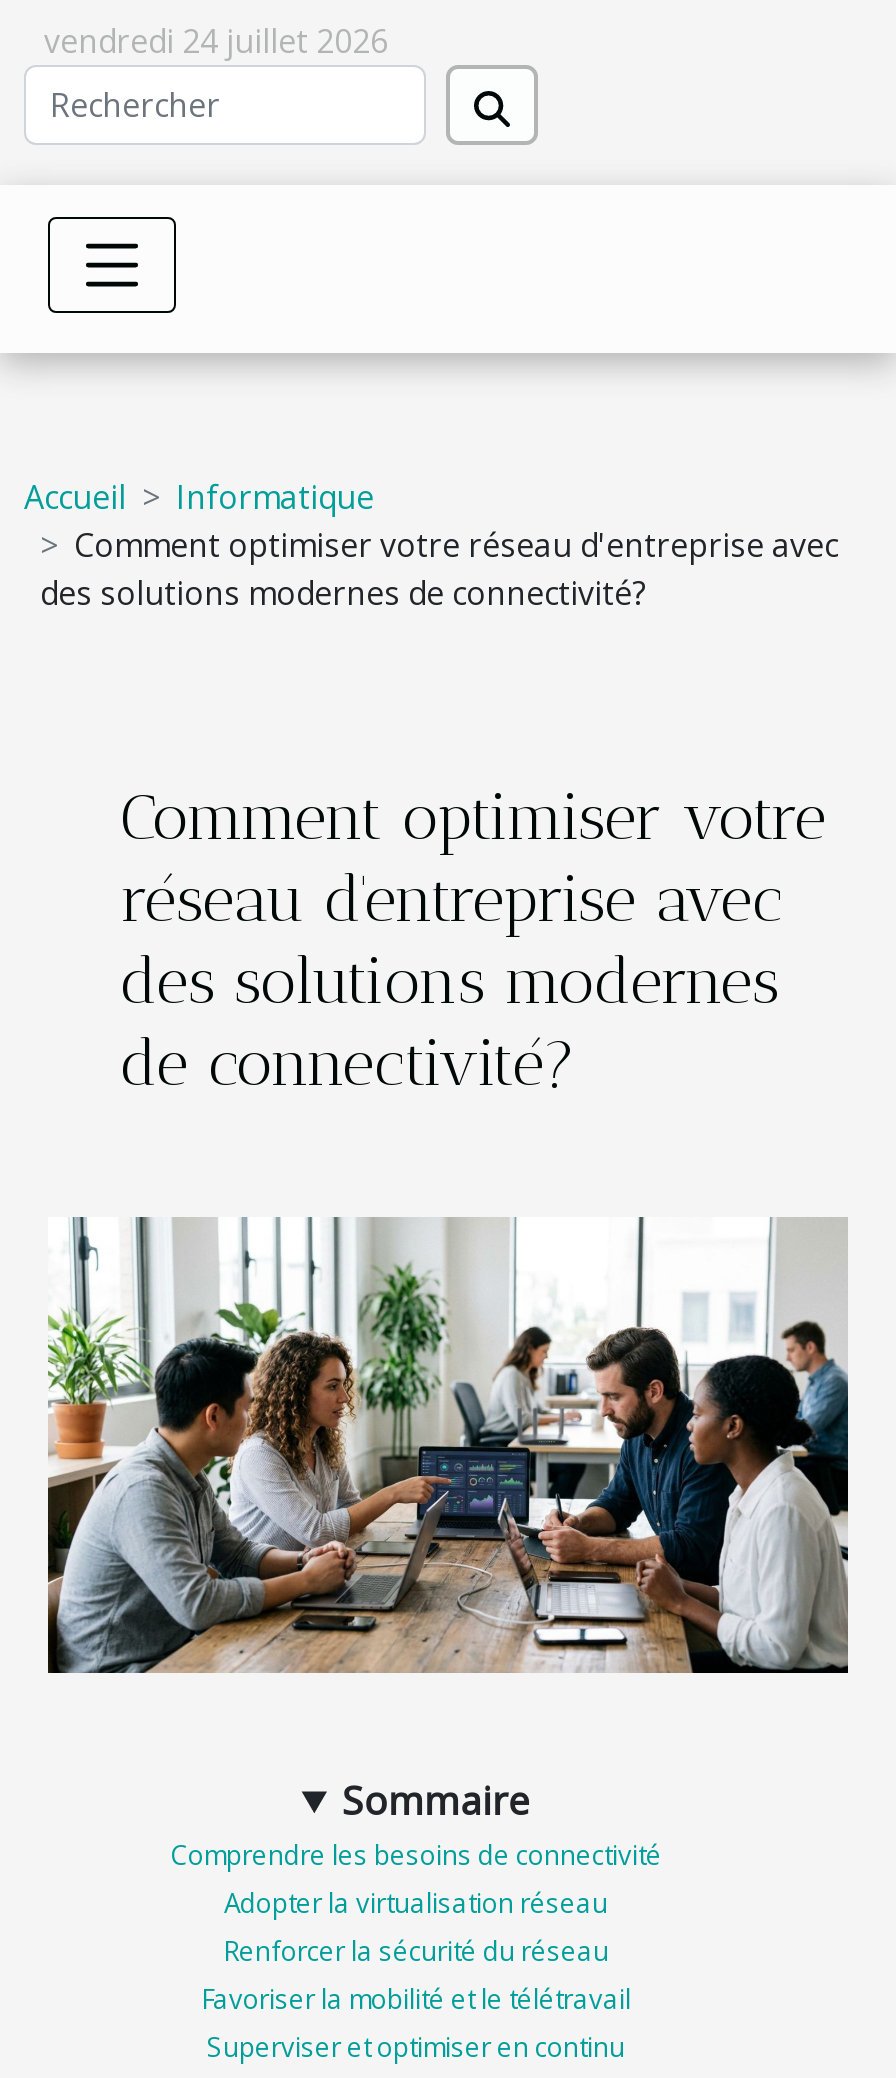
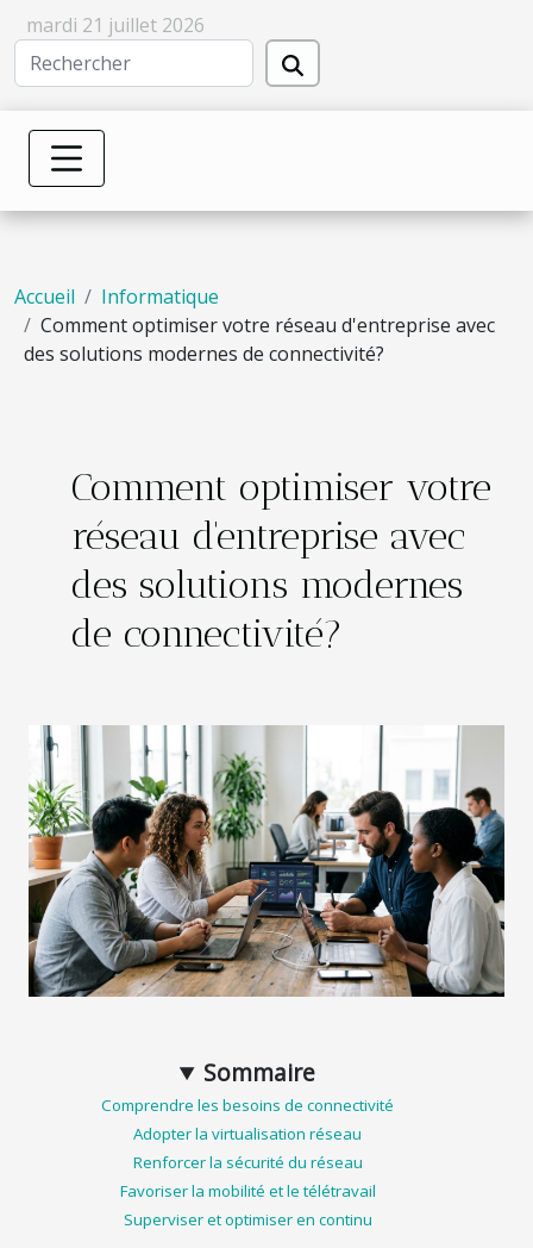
- vendredi 24 juillet 2026
+ mardi 21 juillet 2026
